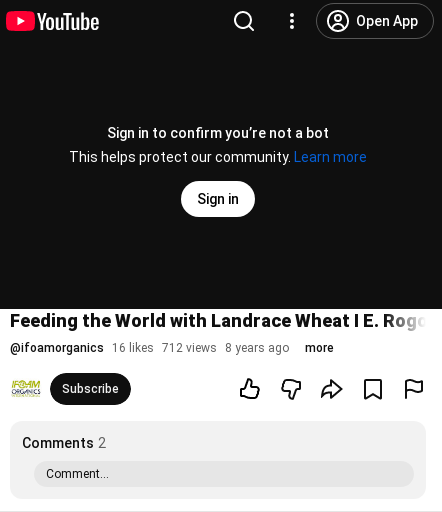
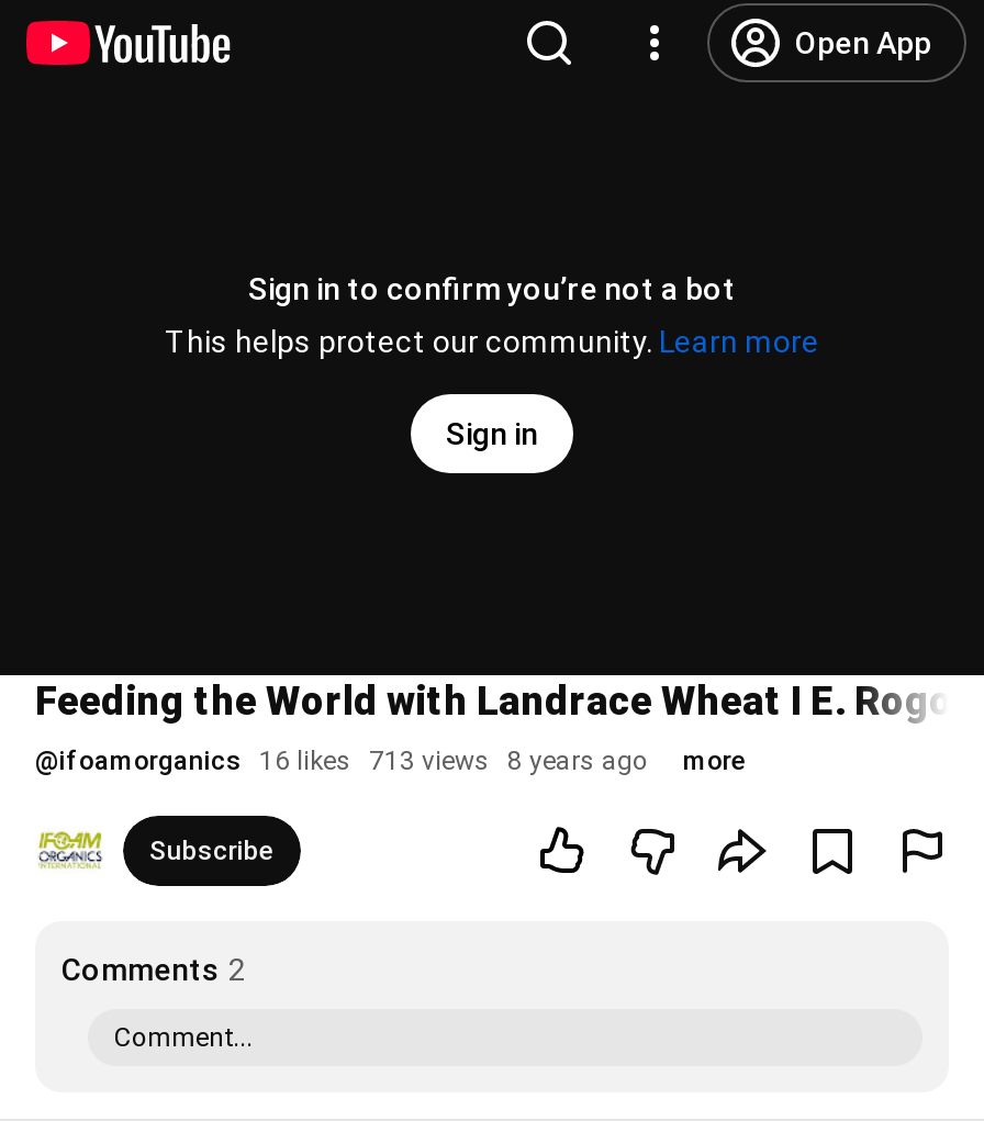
- @ifoamorganics 16 likes 712 views 8 years ago
+ @ifoamorganics 16 likes 713 views 8 years ago
